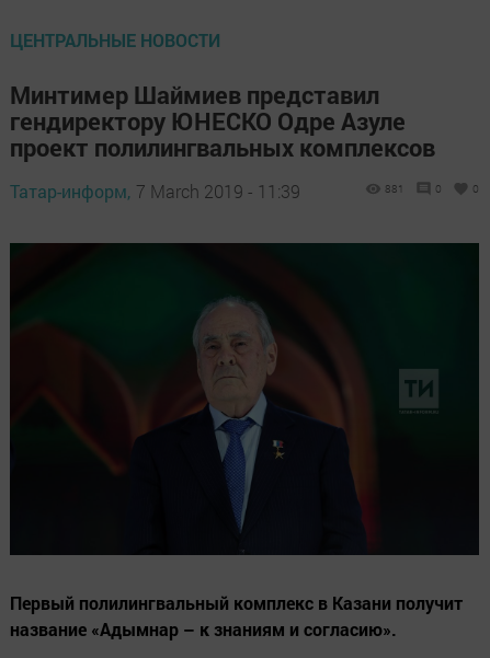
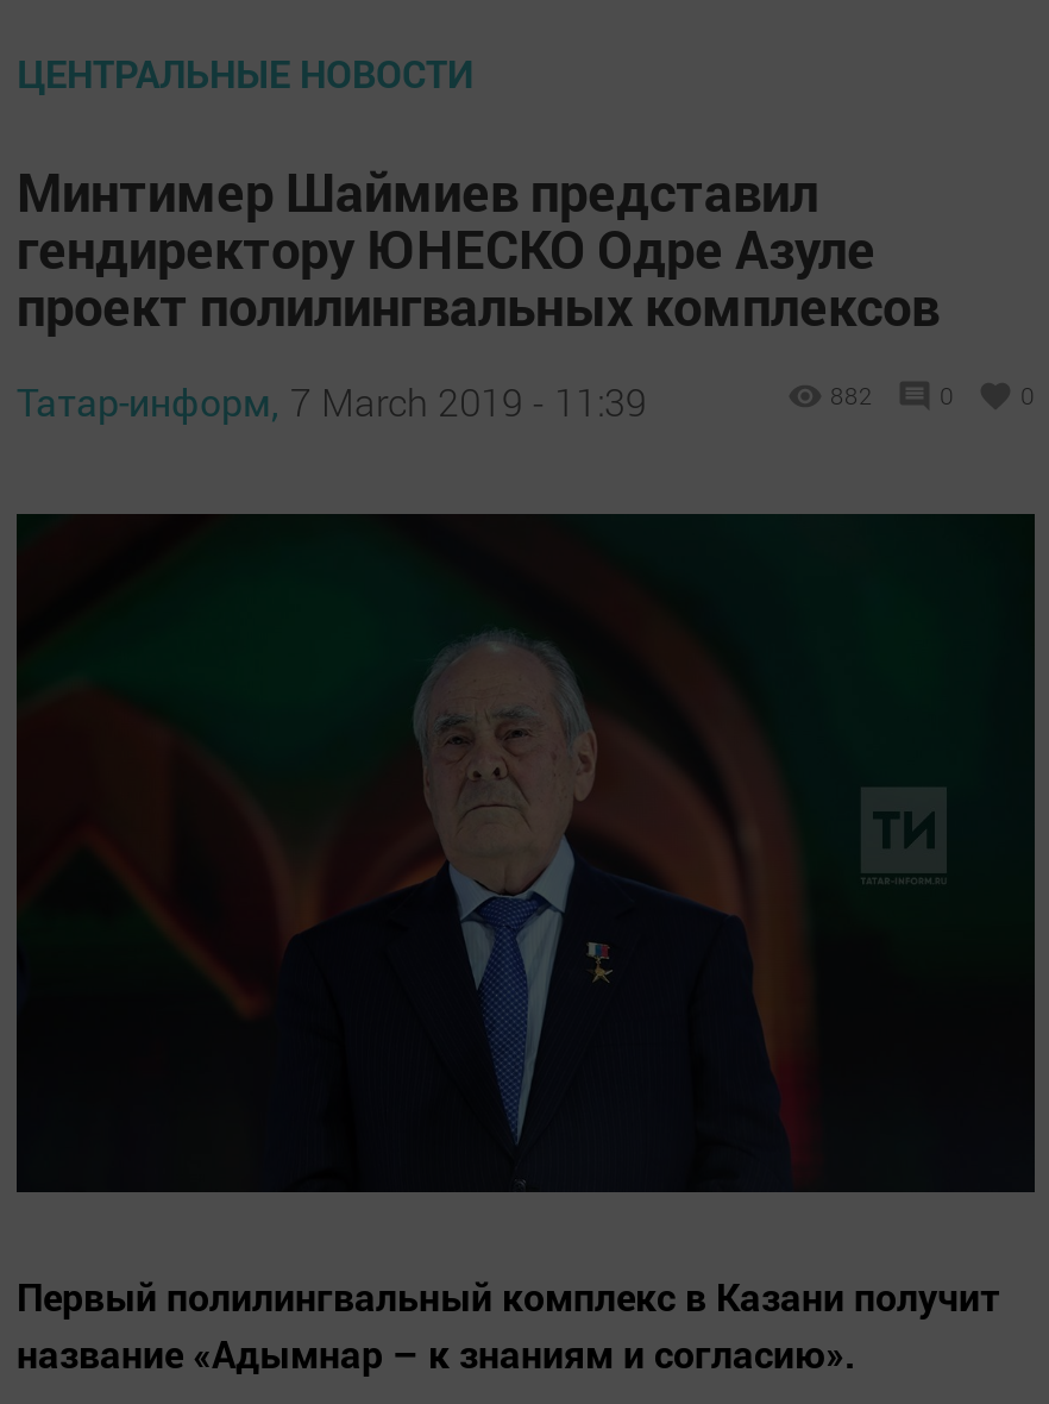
- 881
+ 882
